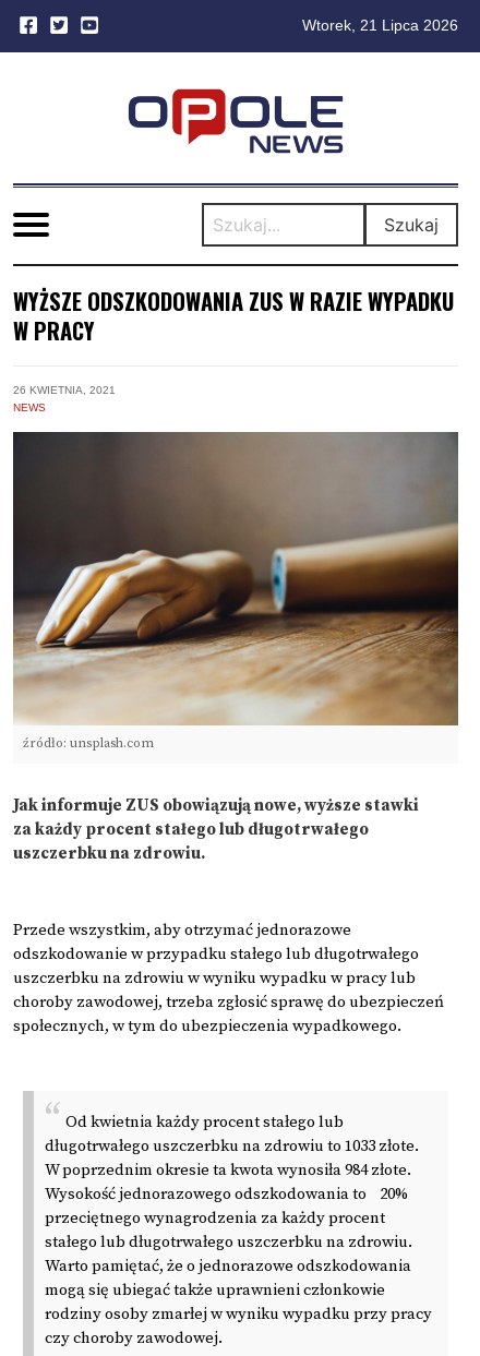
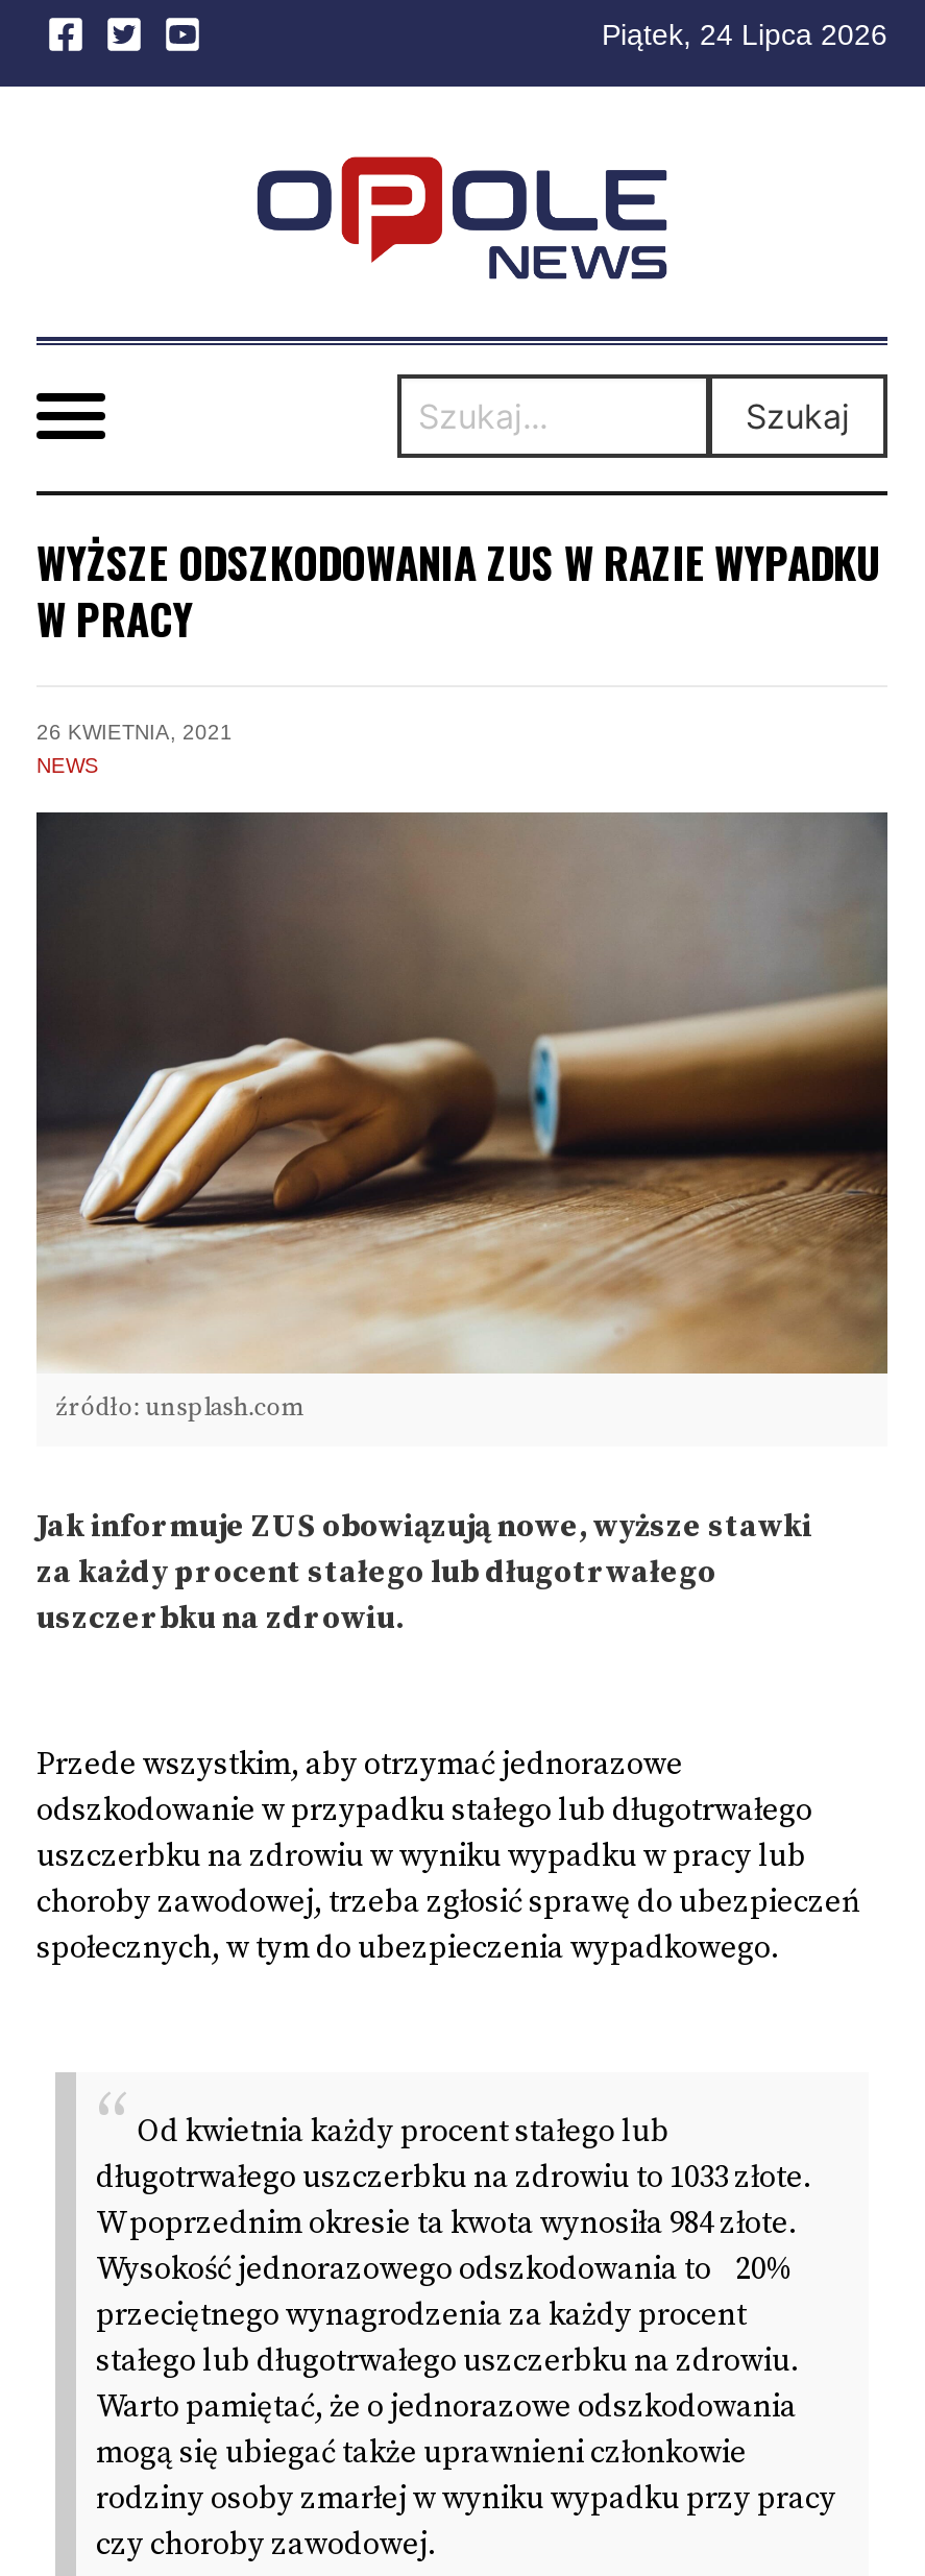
- Wtorek, 21 Lipca 2026
+ Piątek, 24 Lipca 2026
